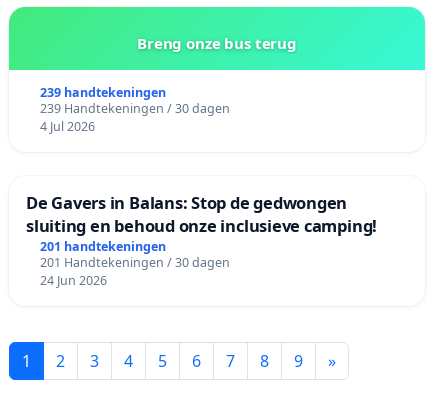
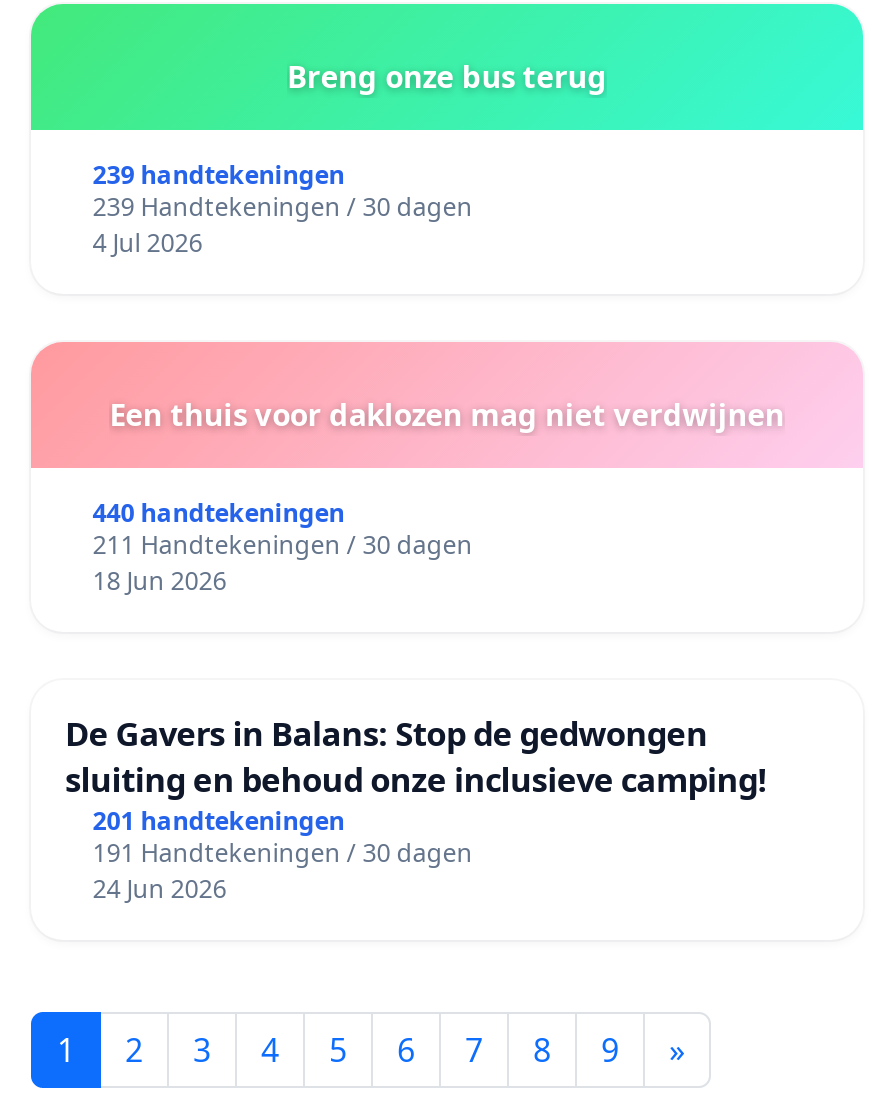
+ Een thuis voor daklozen mag niet verdwijnen
+ 440 handtekeningen
+ 211 Handtekeningen / 30 dagen
+ 18 Jun 2026

- 201 Handtekeningen / 30 dagen
+ 191 Handtekeningen / 30 dagen
